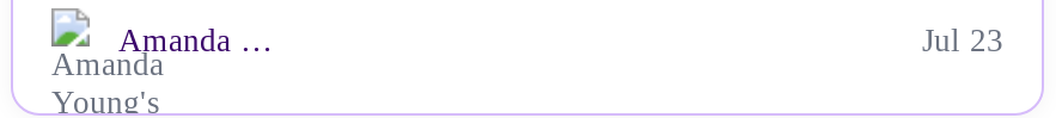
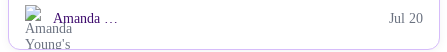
- Jul 23
+ Jul 20
